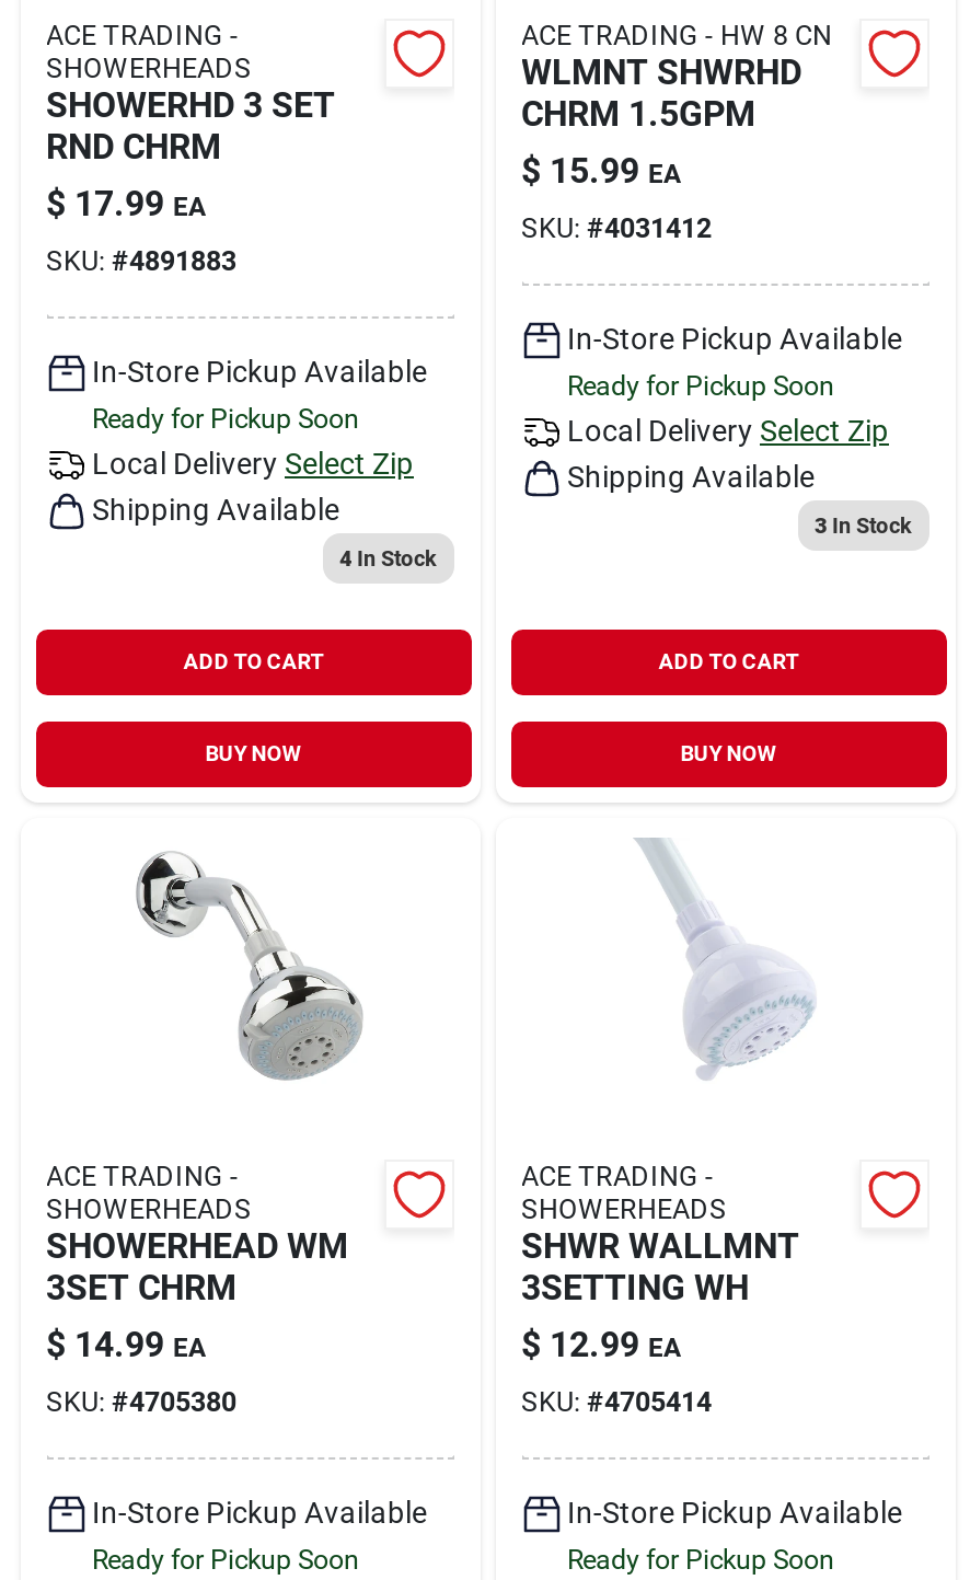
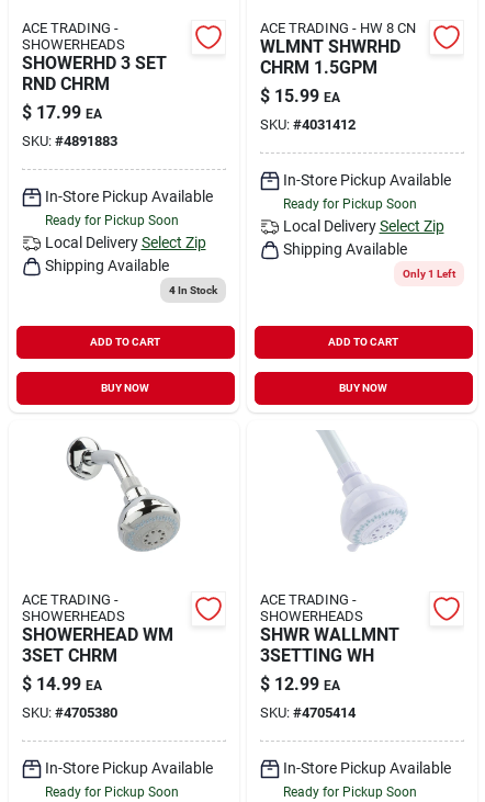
- 3 In Stock
+ Only 1 Left
